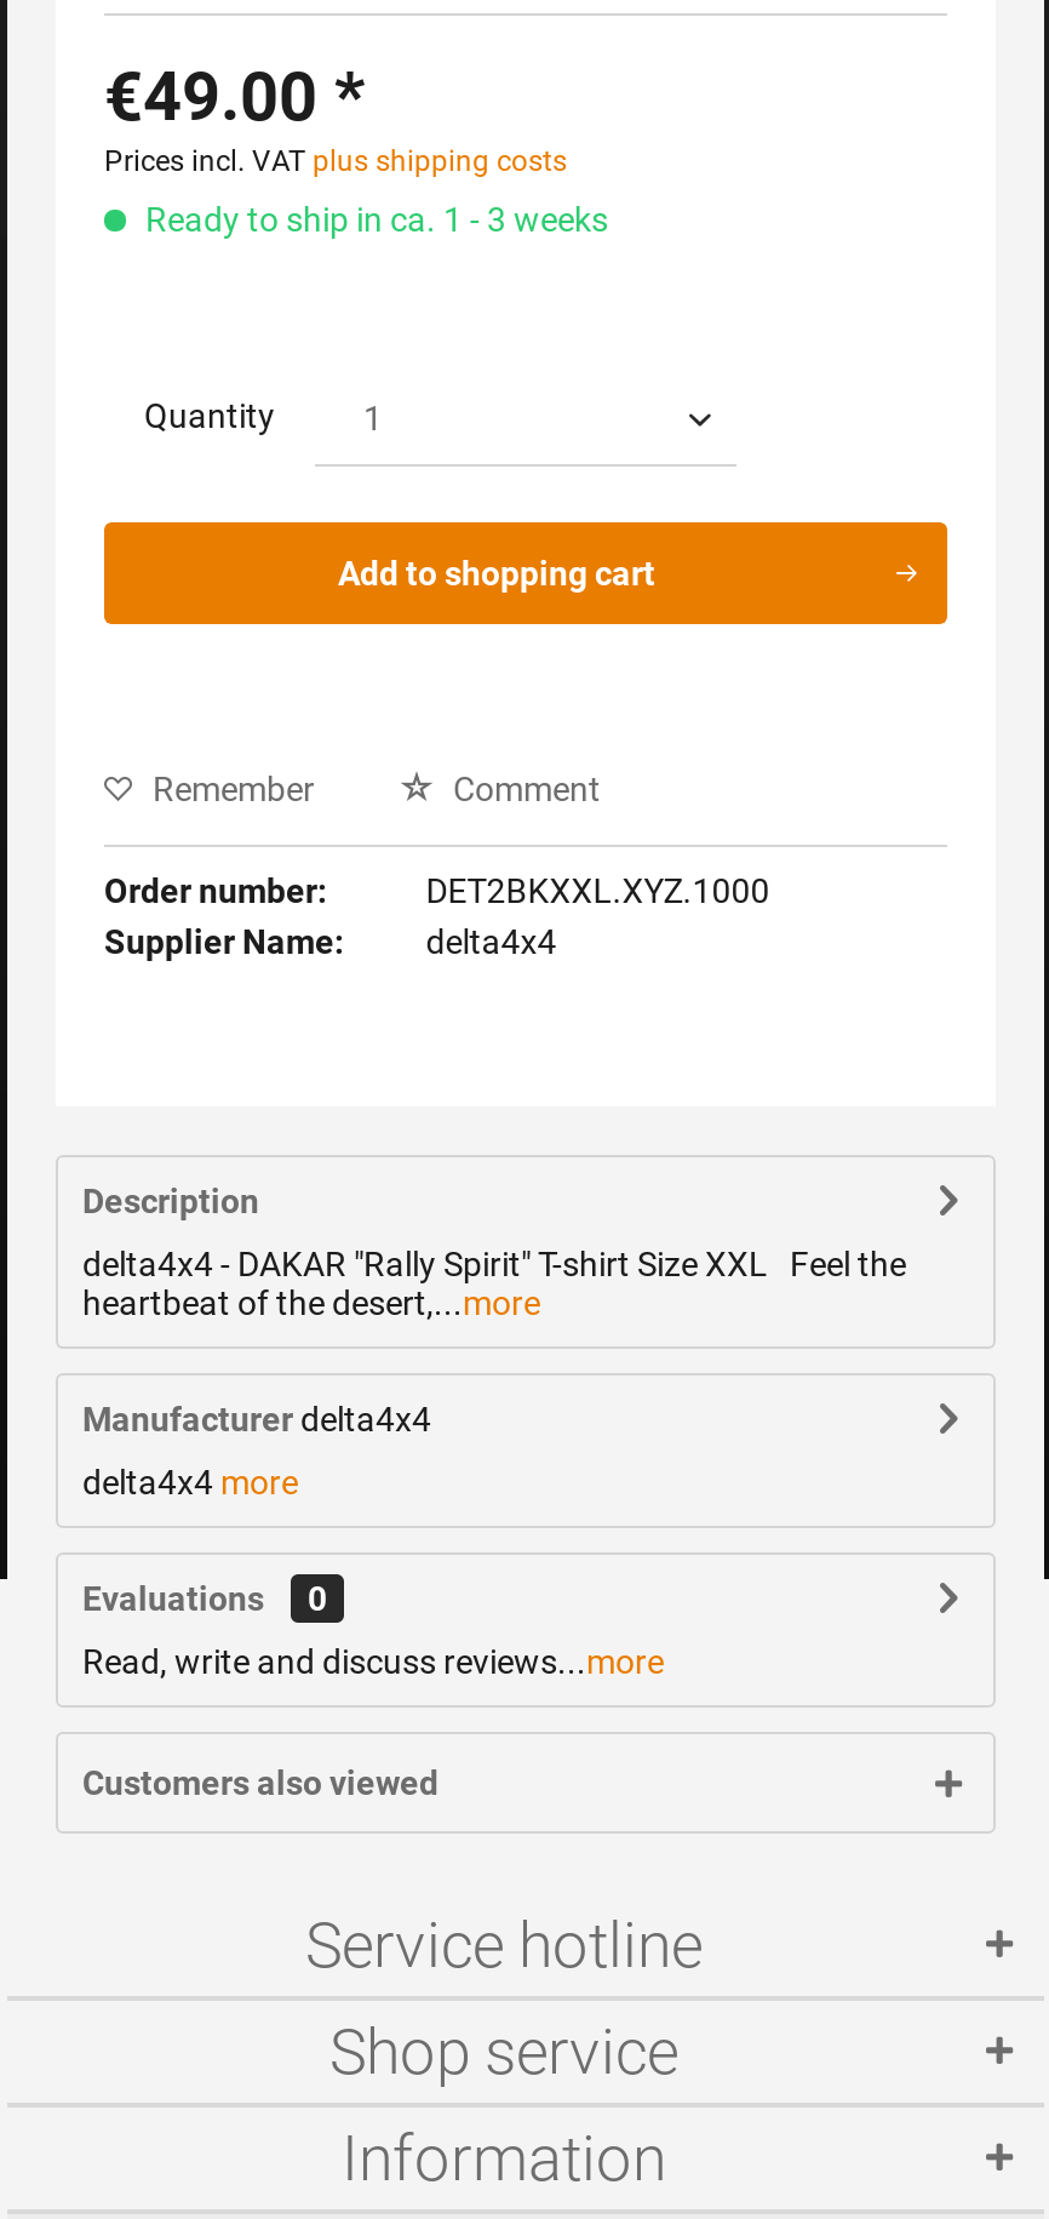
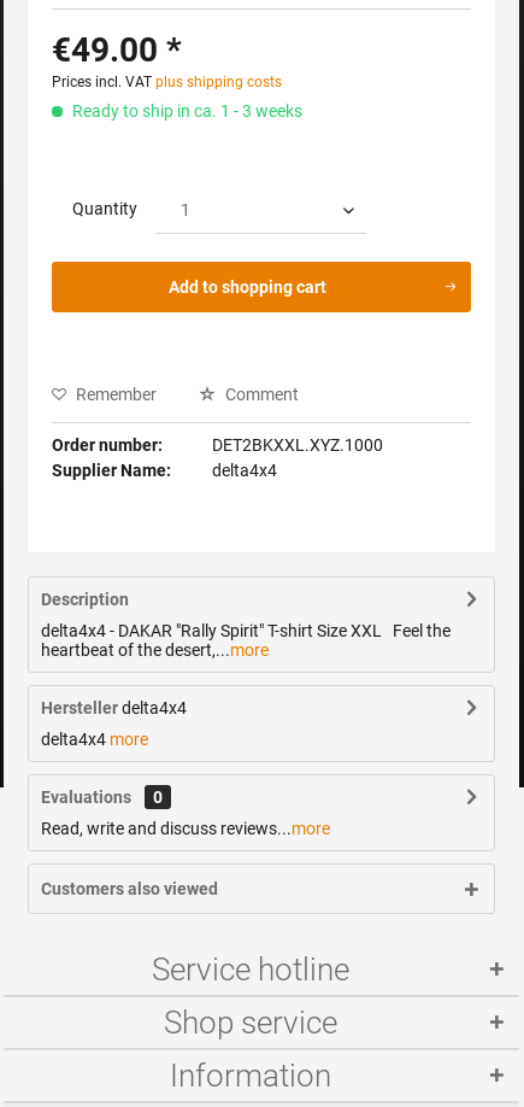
- Manufacturer delta4x4
+ Hersteller delta4x4
